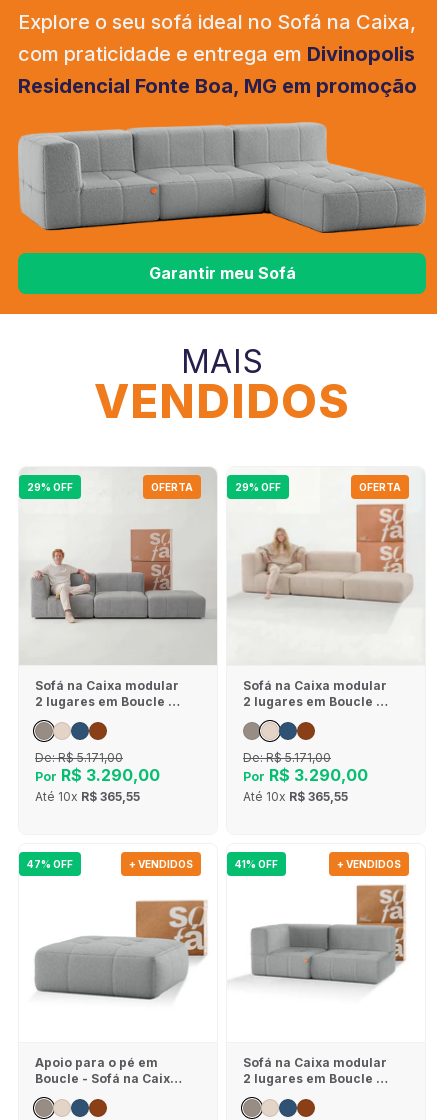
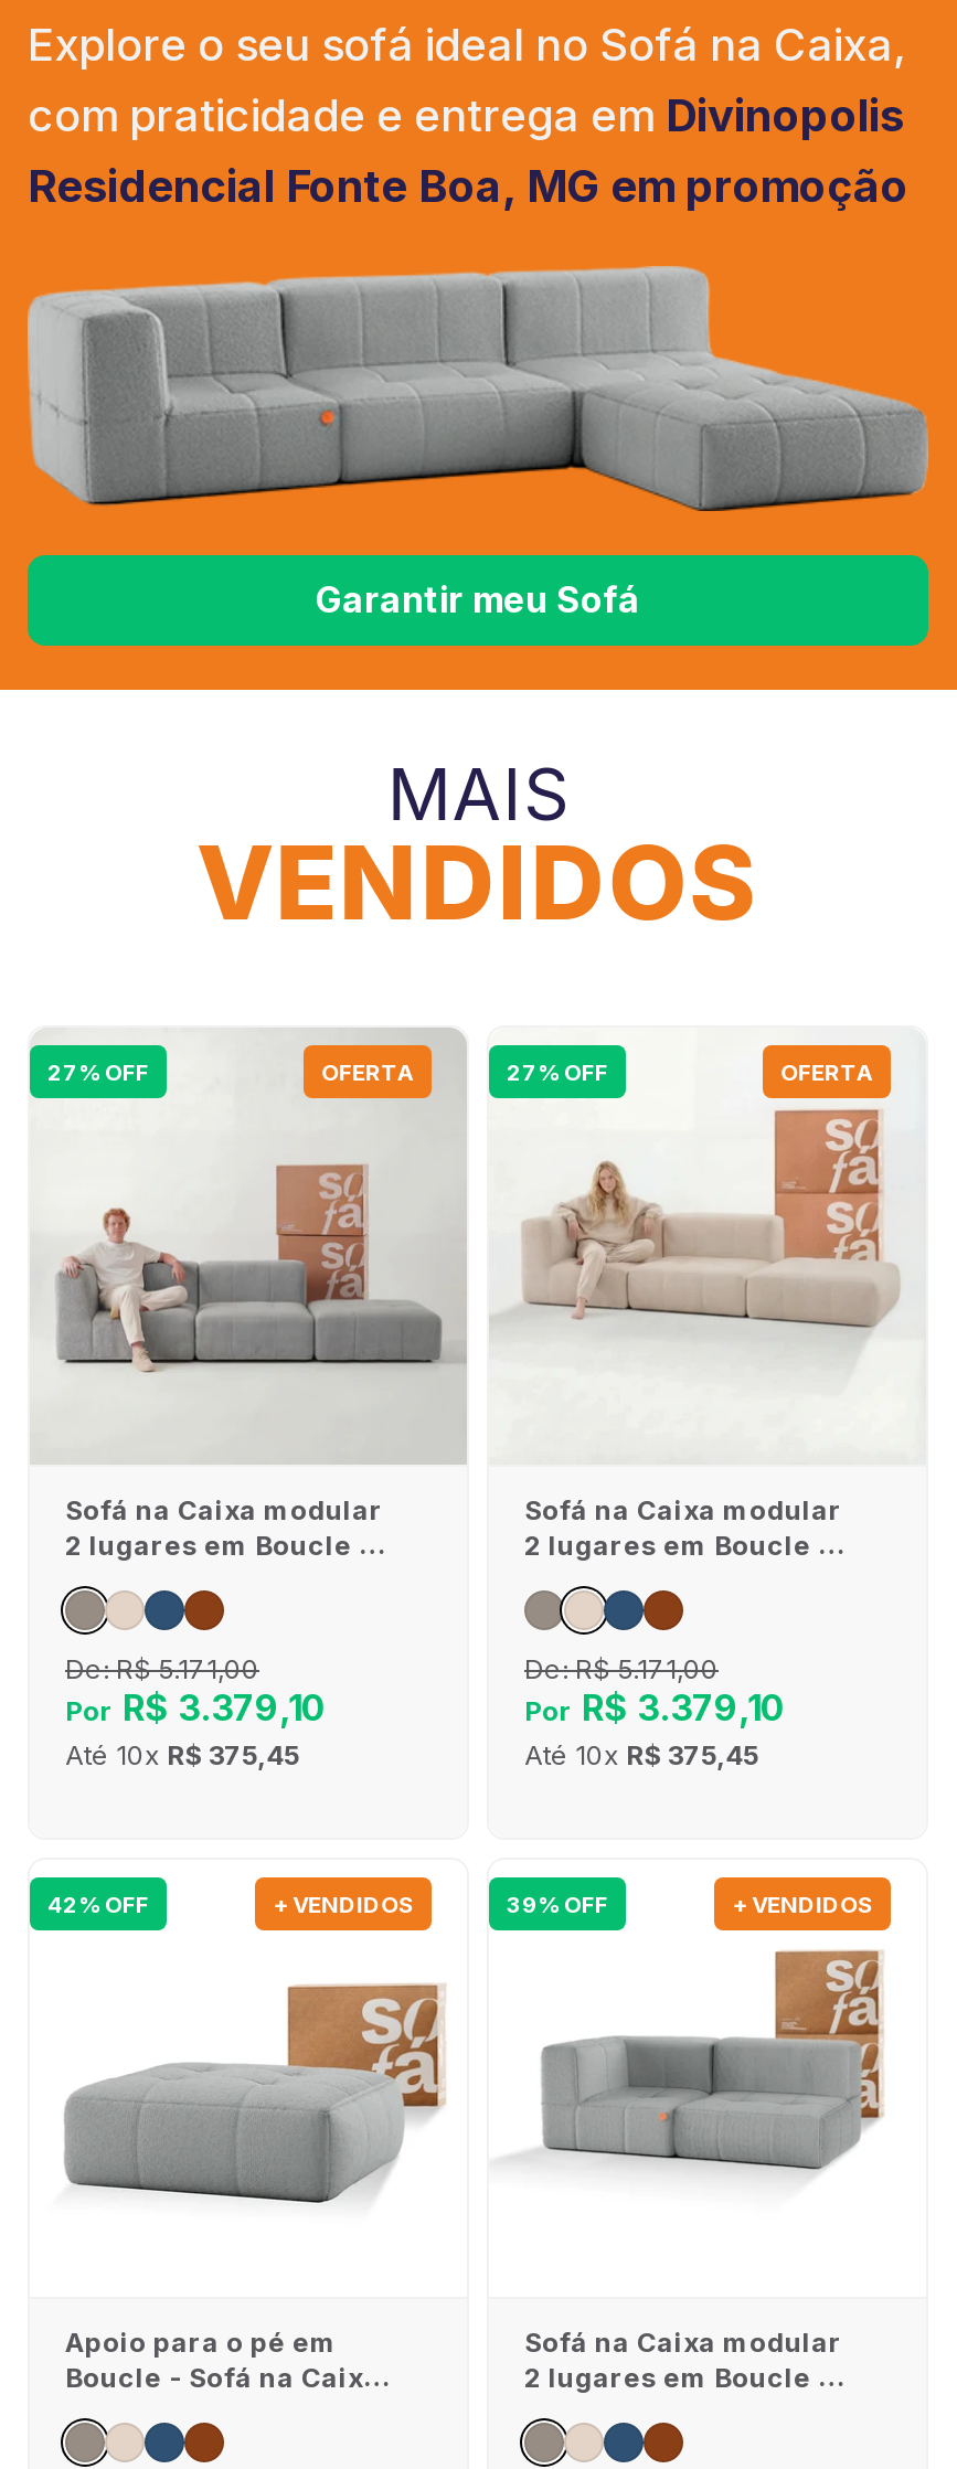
- 29% OFF
+ 27% OFF

- 29% OFF
+ 27% OFF

- Por R$ 3.290,00
+ Por R$ 3.379,10

- Por R$ 3.290,00
+ Por R$ 3.379,10

- Até 10x R$ 365,55
+ Até 10x R$ 375,45

- Até 10x R$ 365,55
+ Até 10x R$ 375,45

- 47% OFF
+ 42% OFF

- 41% OFF
+ 39% OFF
